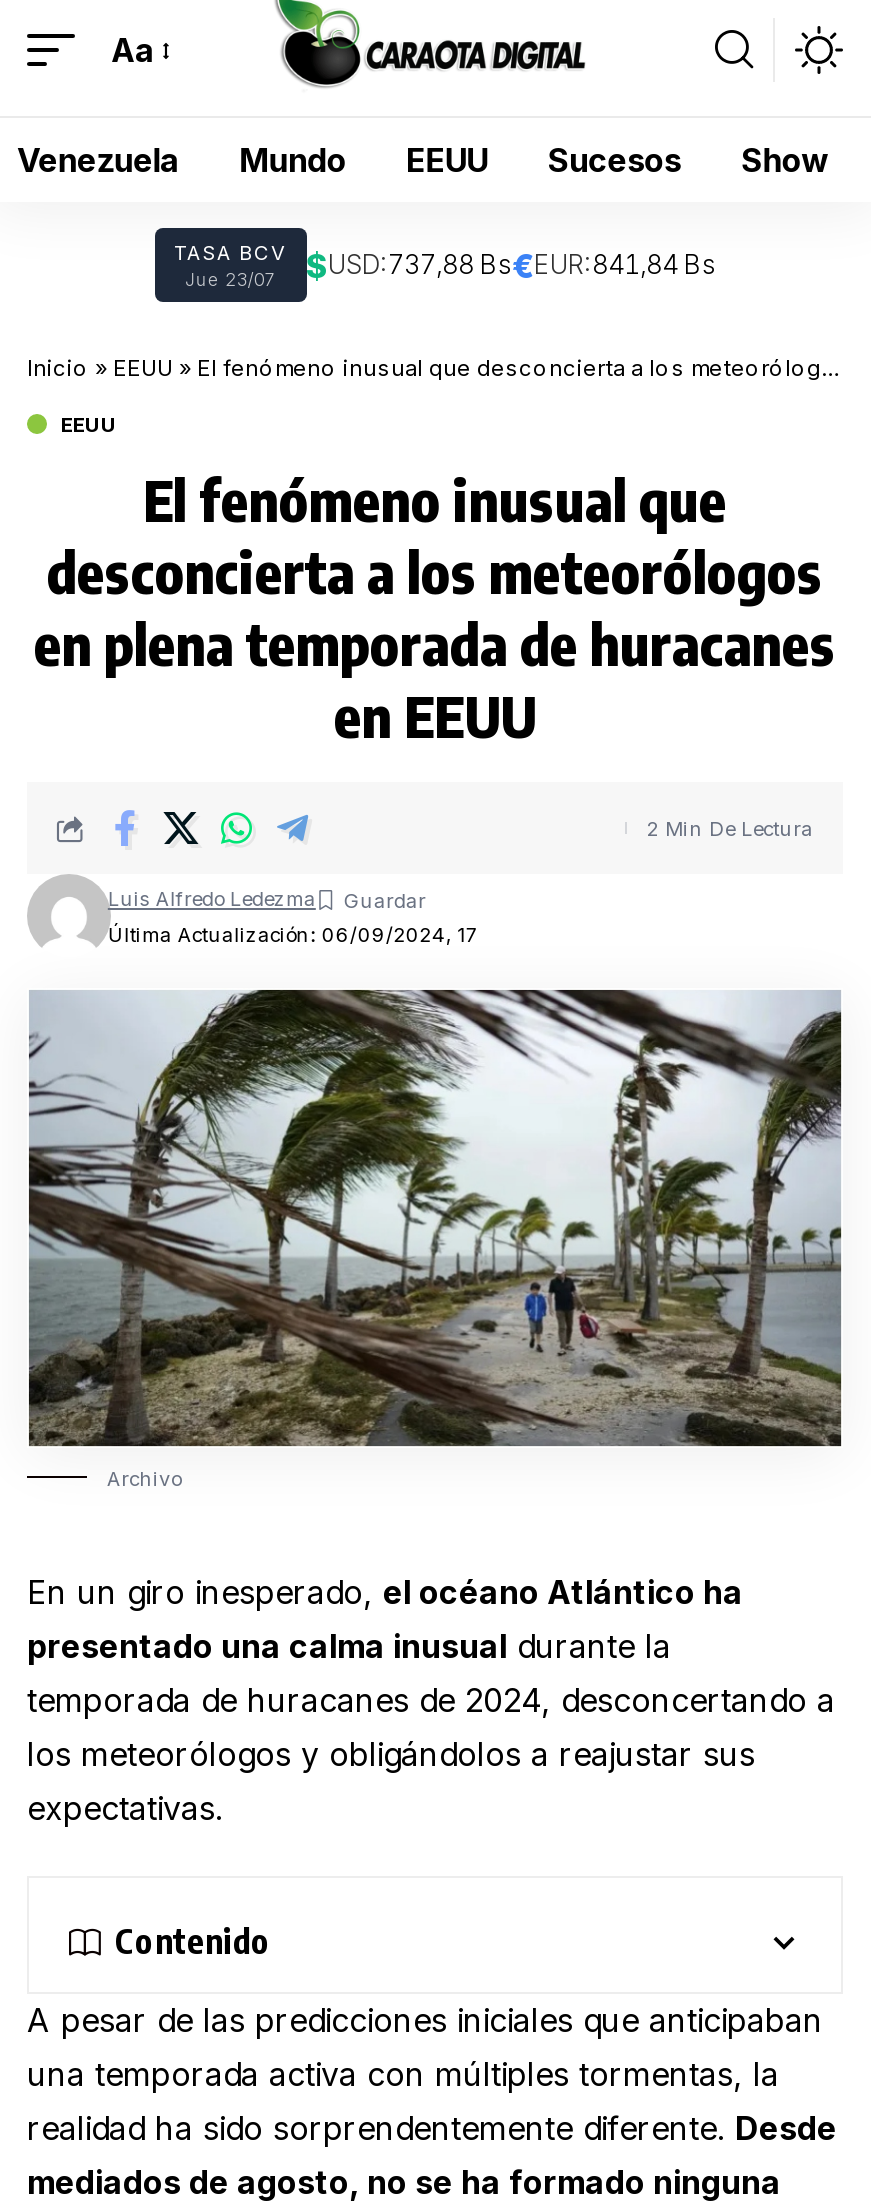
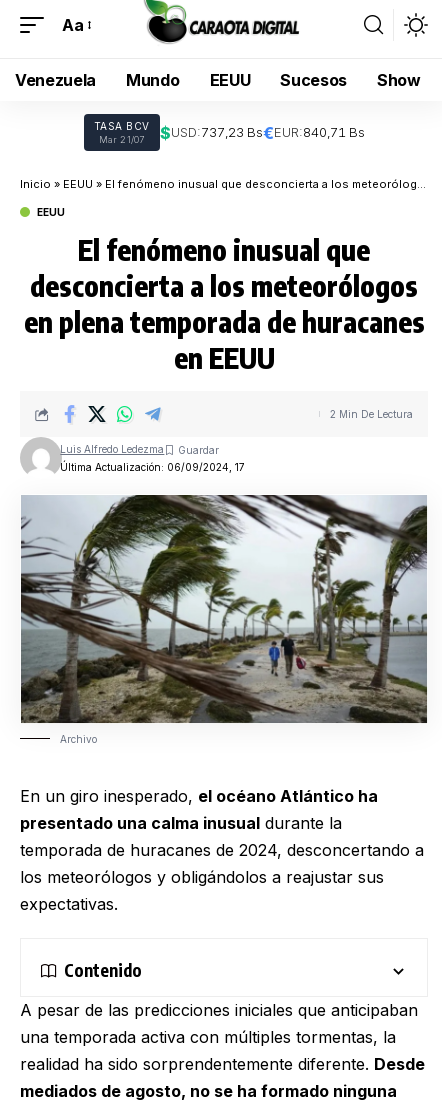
- Jue 23/07
- $USD:737,88 Bs€EUR:841,84 Bs
+ Mar 21/07
+ $USD:737,23 Bs€EUR:840,71 Bs
